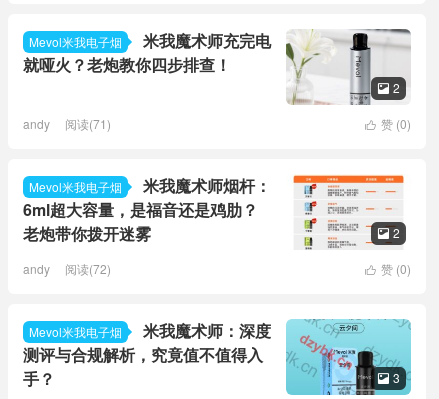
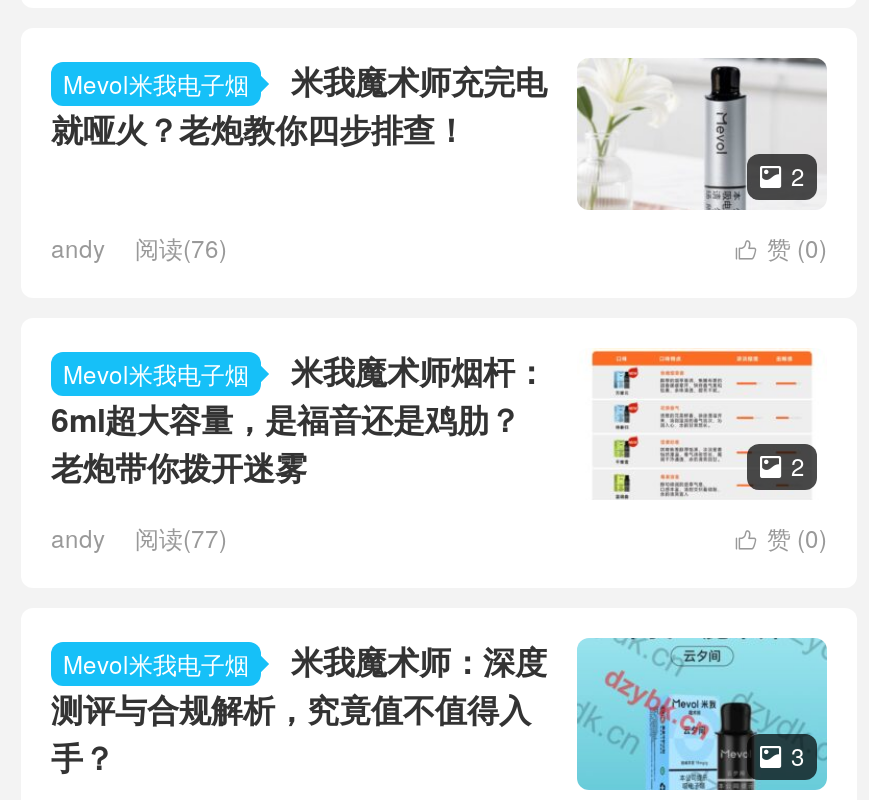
- andy 阅读(71)
+ andy 阅读(76)

- andy 阅读(72)
+ andy 阅读(77)
